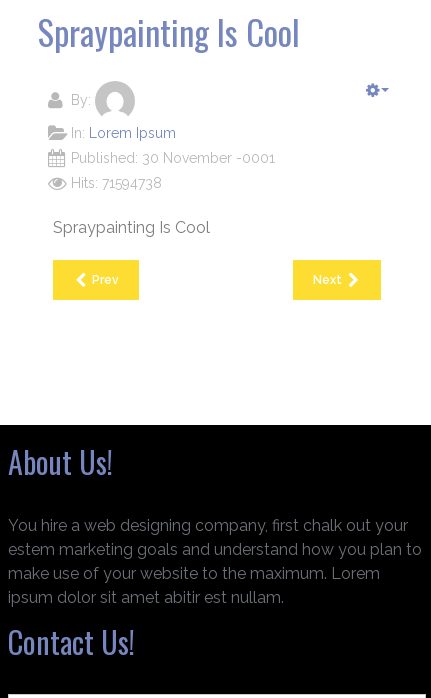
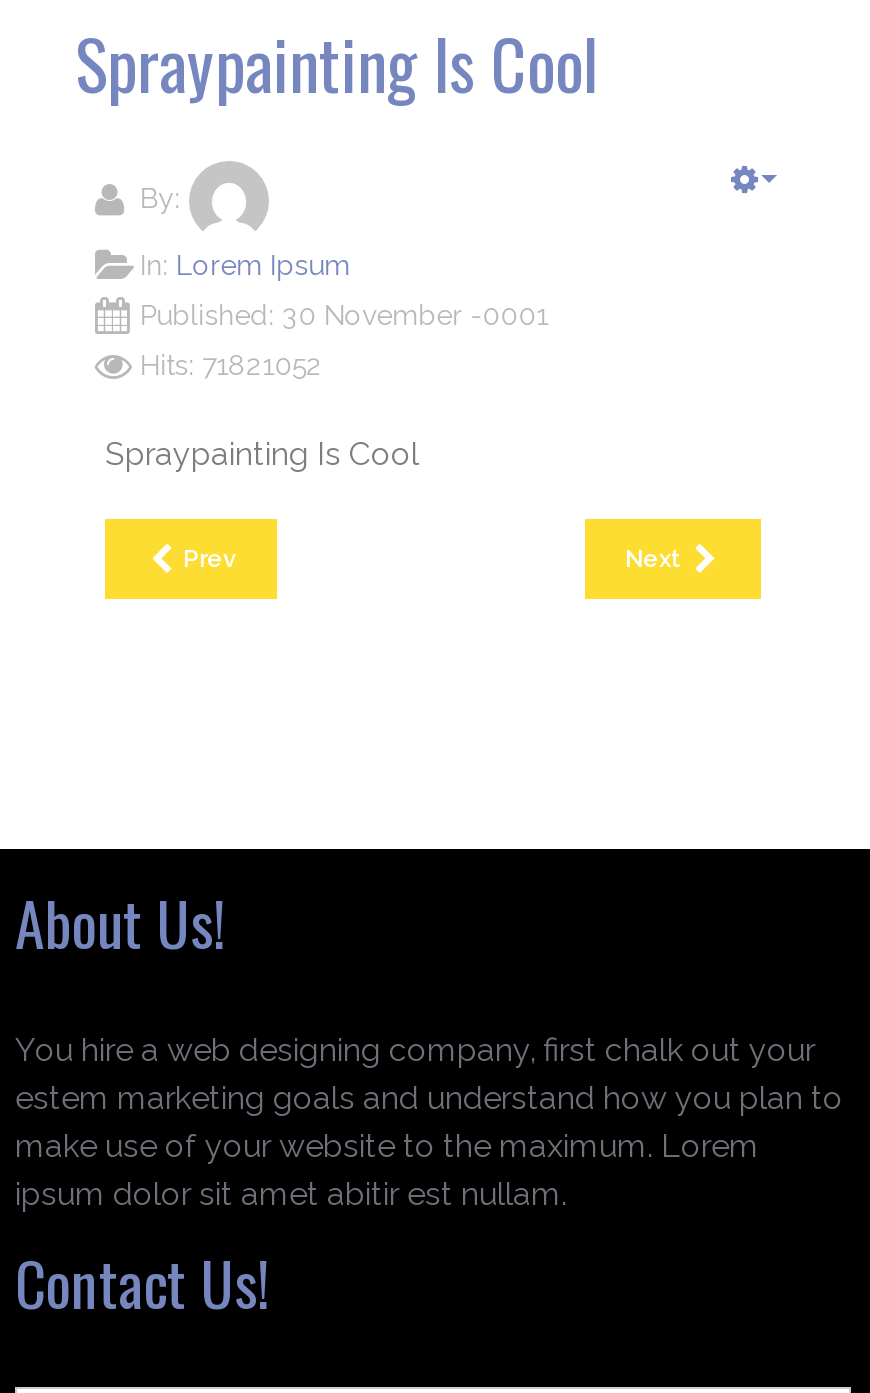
- Hits: 71594738
+ Hits: 71821052
